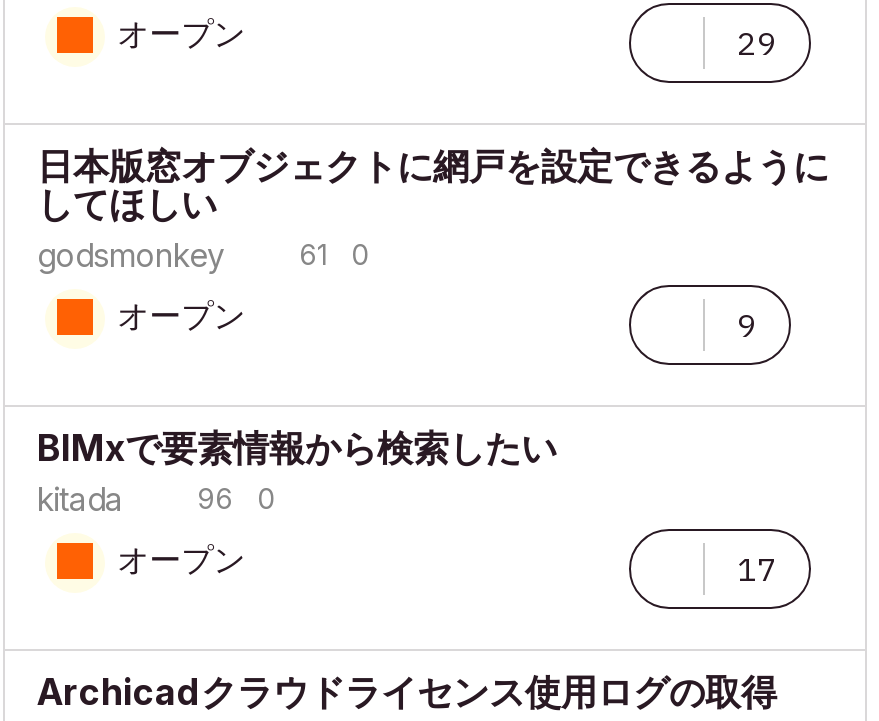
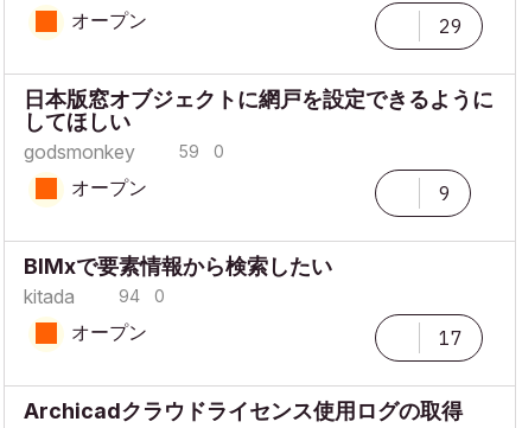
- 61 0
+ 59 0

- 96 0
+ 94 0
